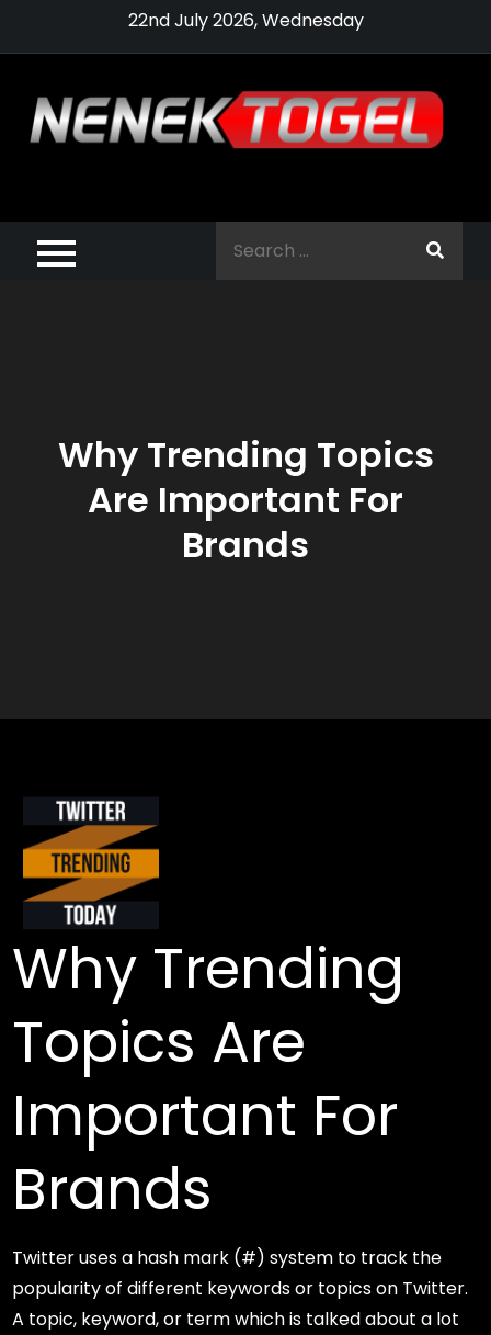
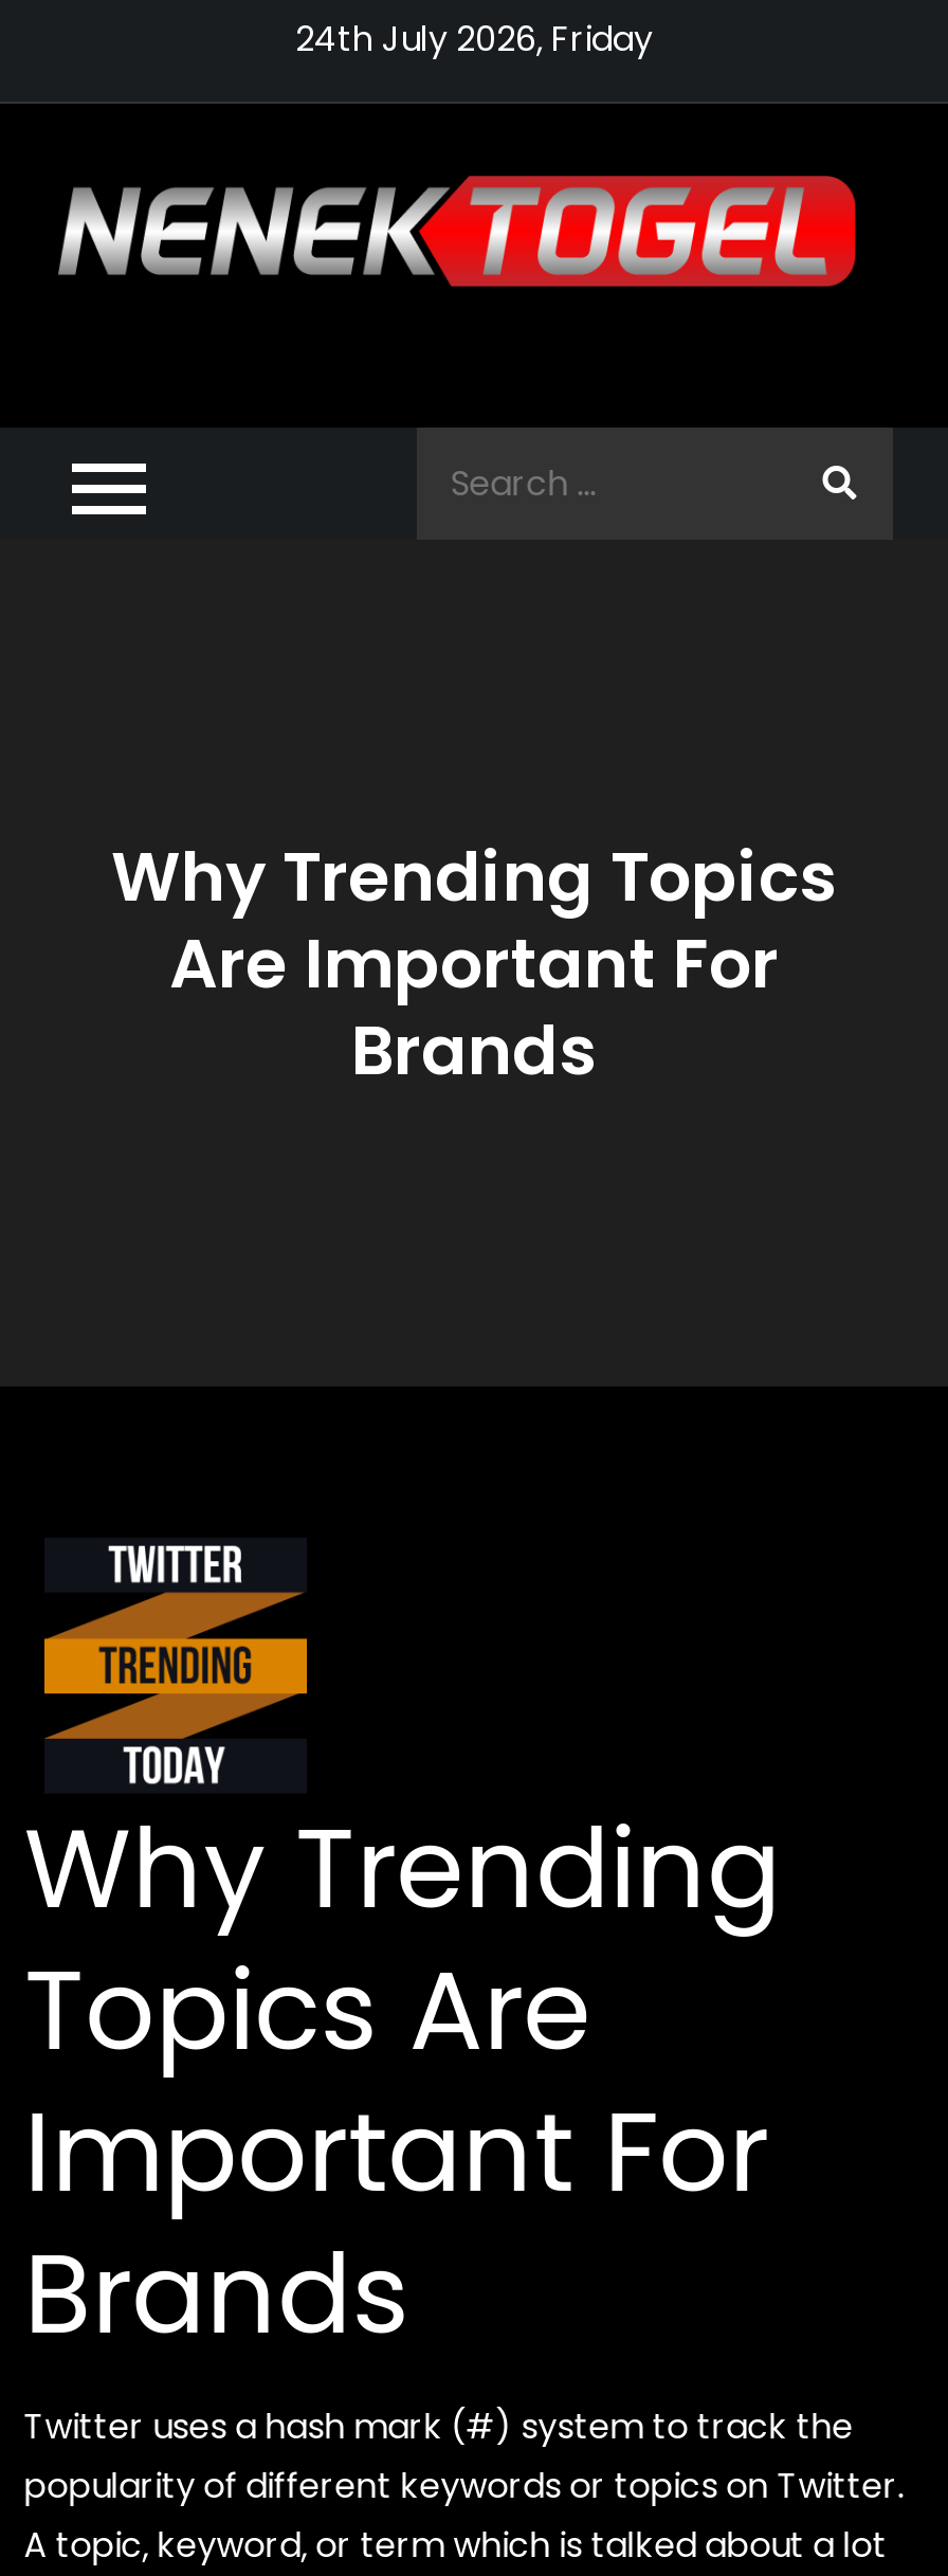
- 22nd July 2026, Wednesday
+ 24th July 2026, Friday
